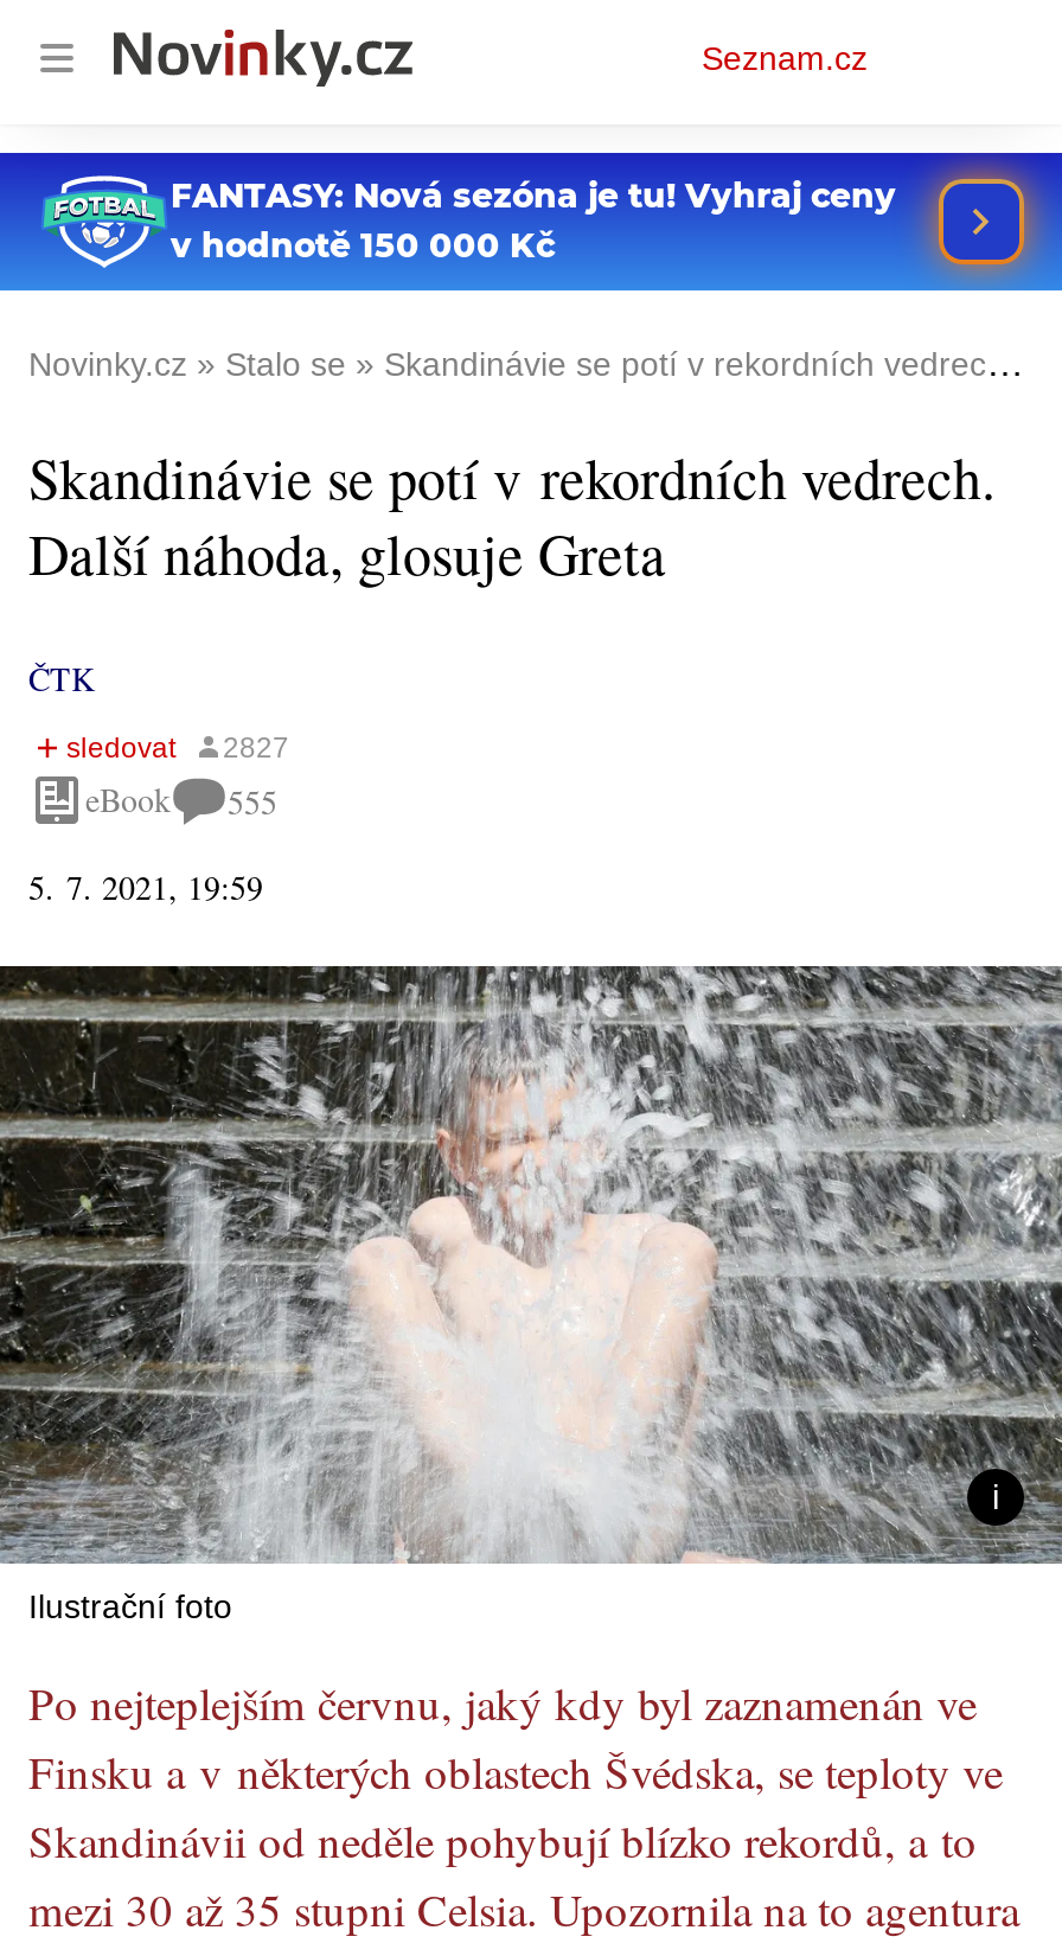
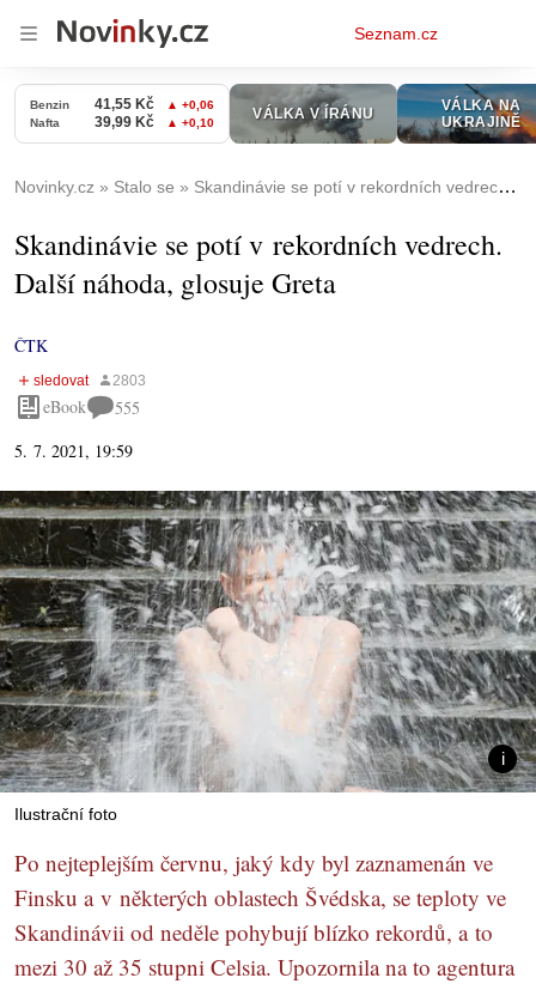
- [image]
+ [image]
